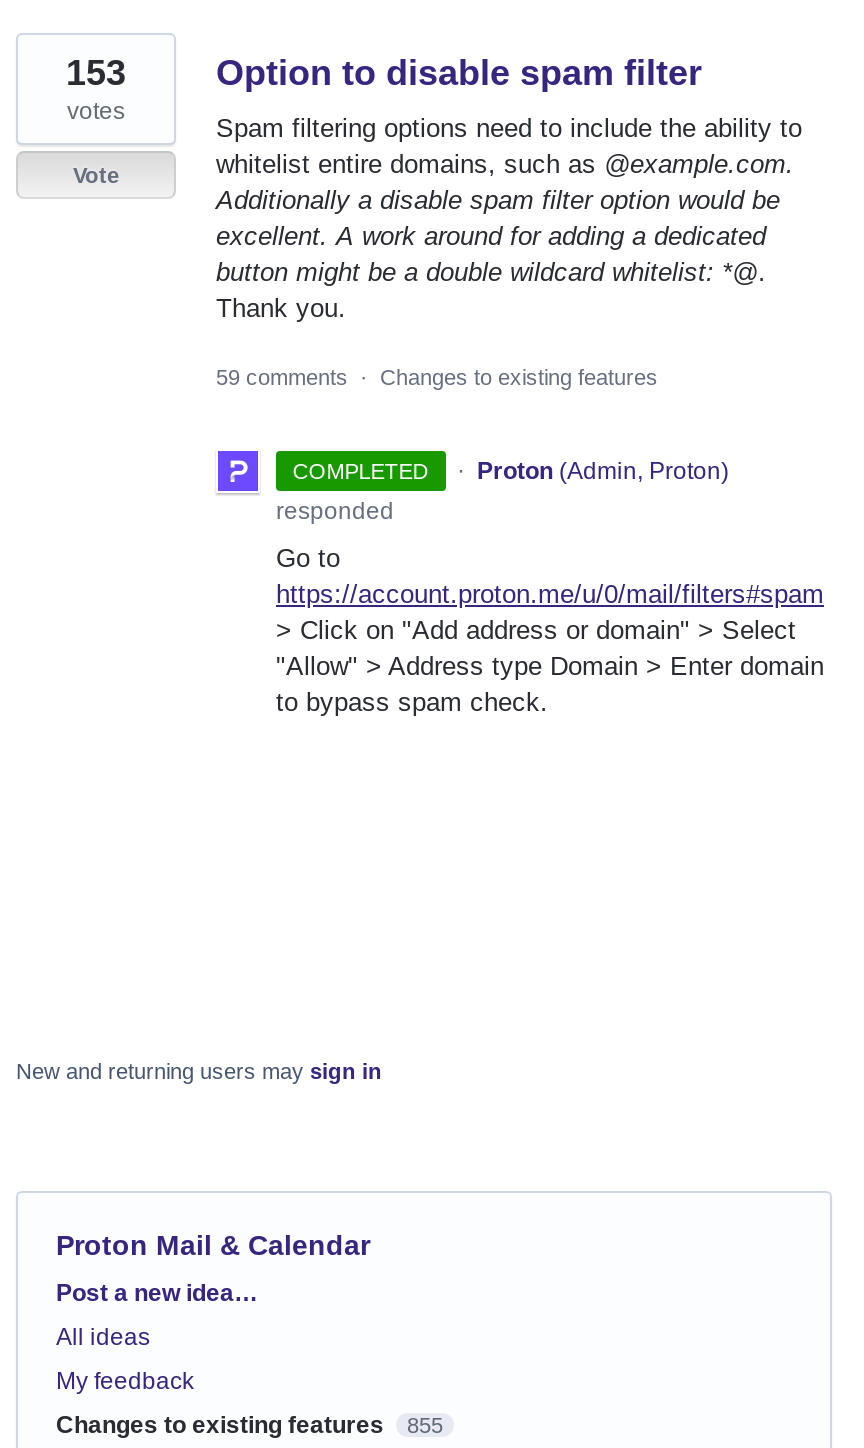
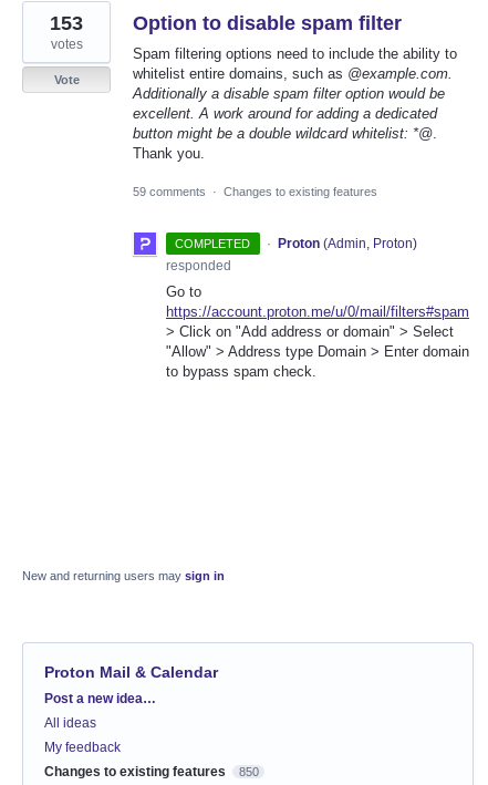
- Changes to existing features 855
+ Changes to existing features 850
